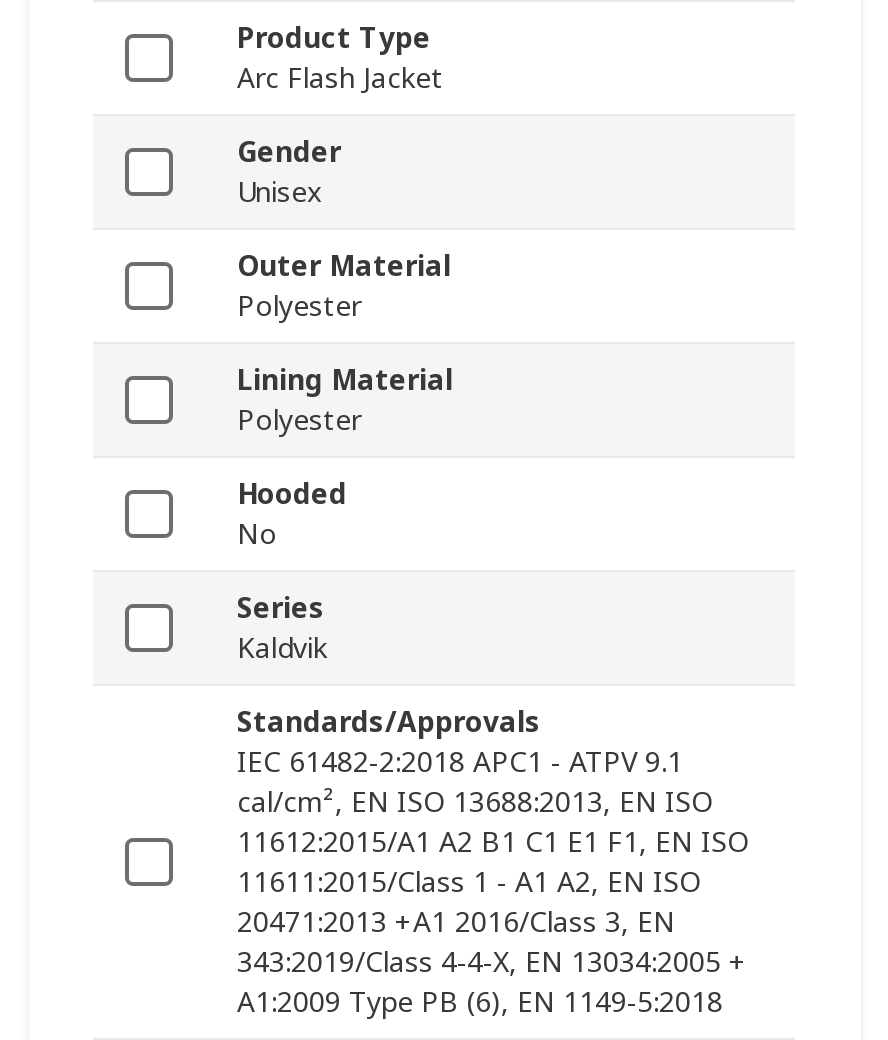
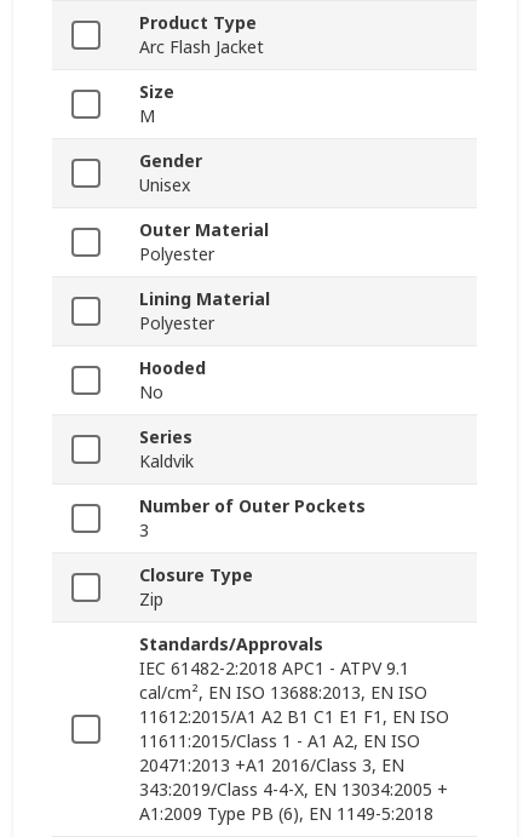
+ Size
+ M

+ Number of Outer Pockets
+ 3
+ Closure Type
+ Zip
